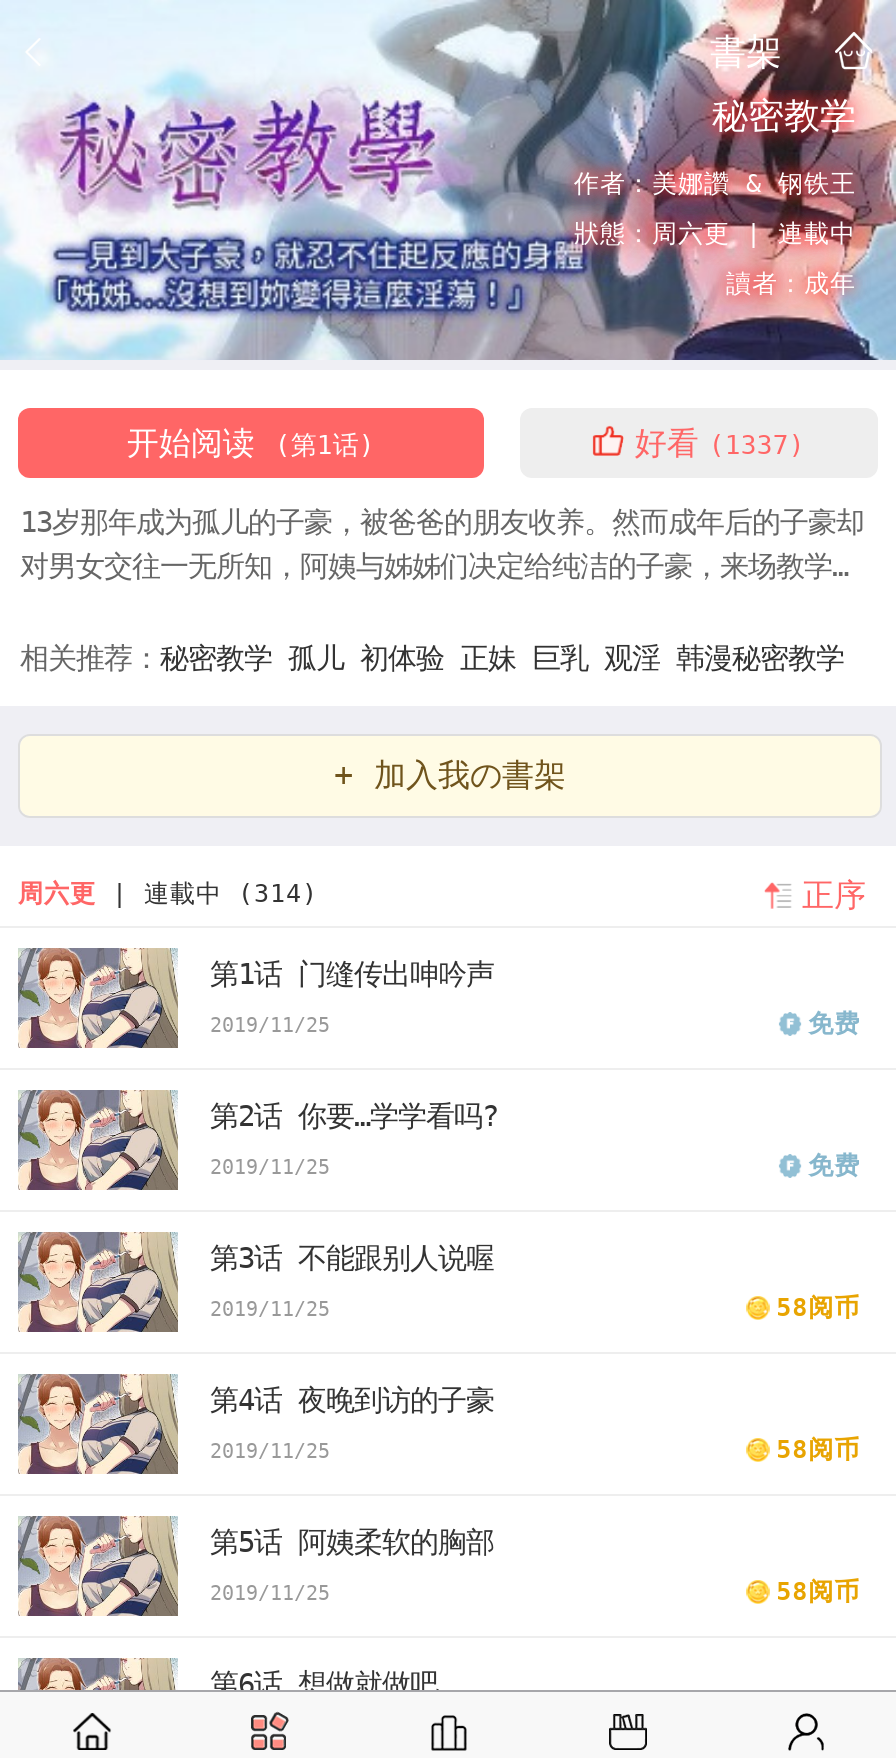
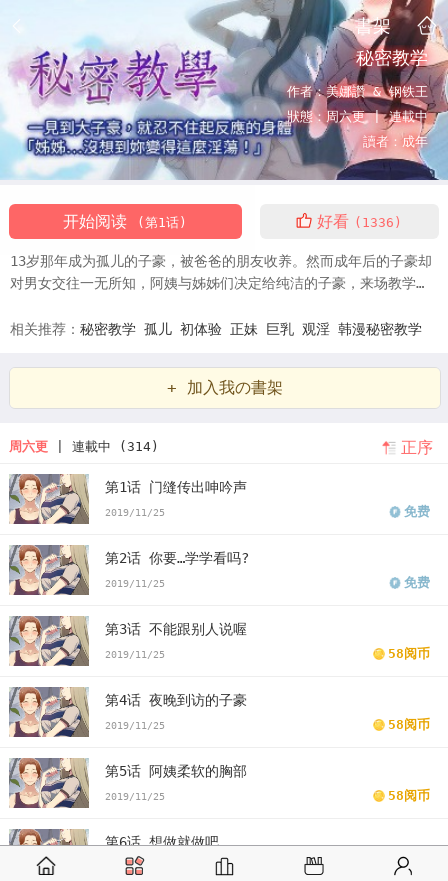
- 好看 (1337)
+ 好看 (1336)
